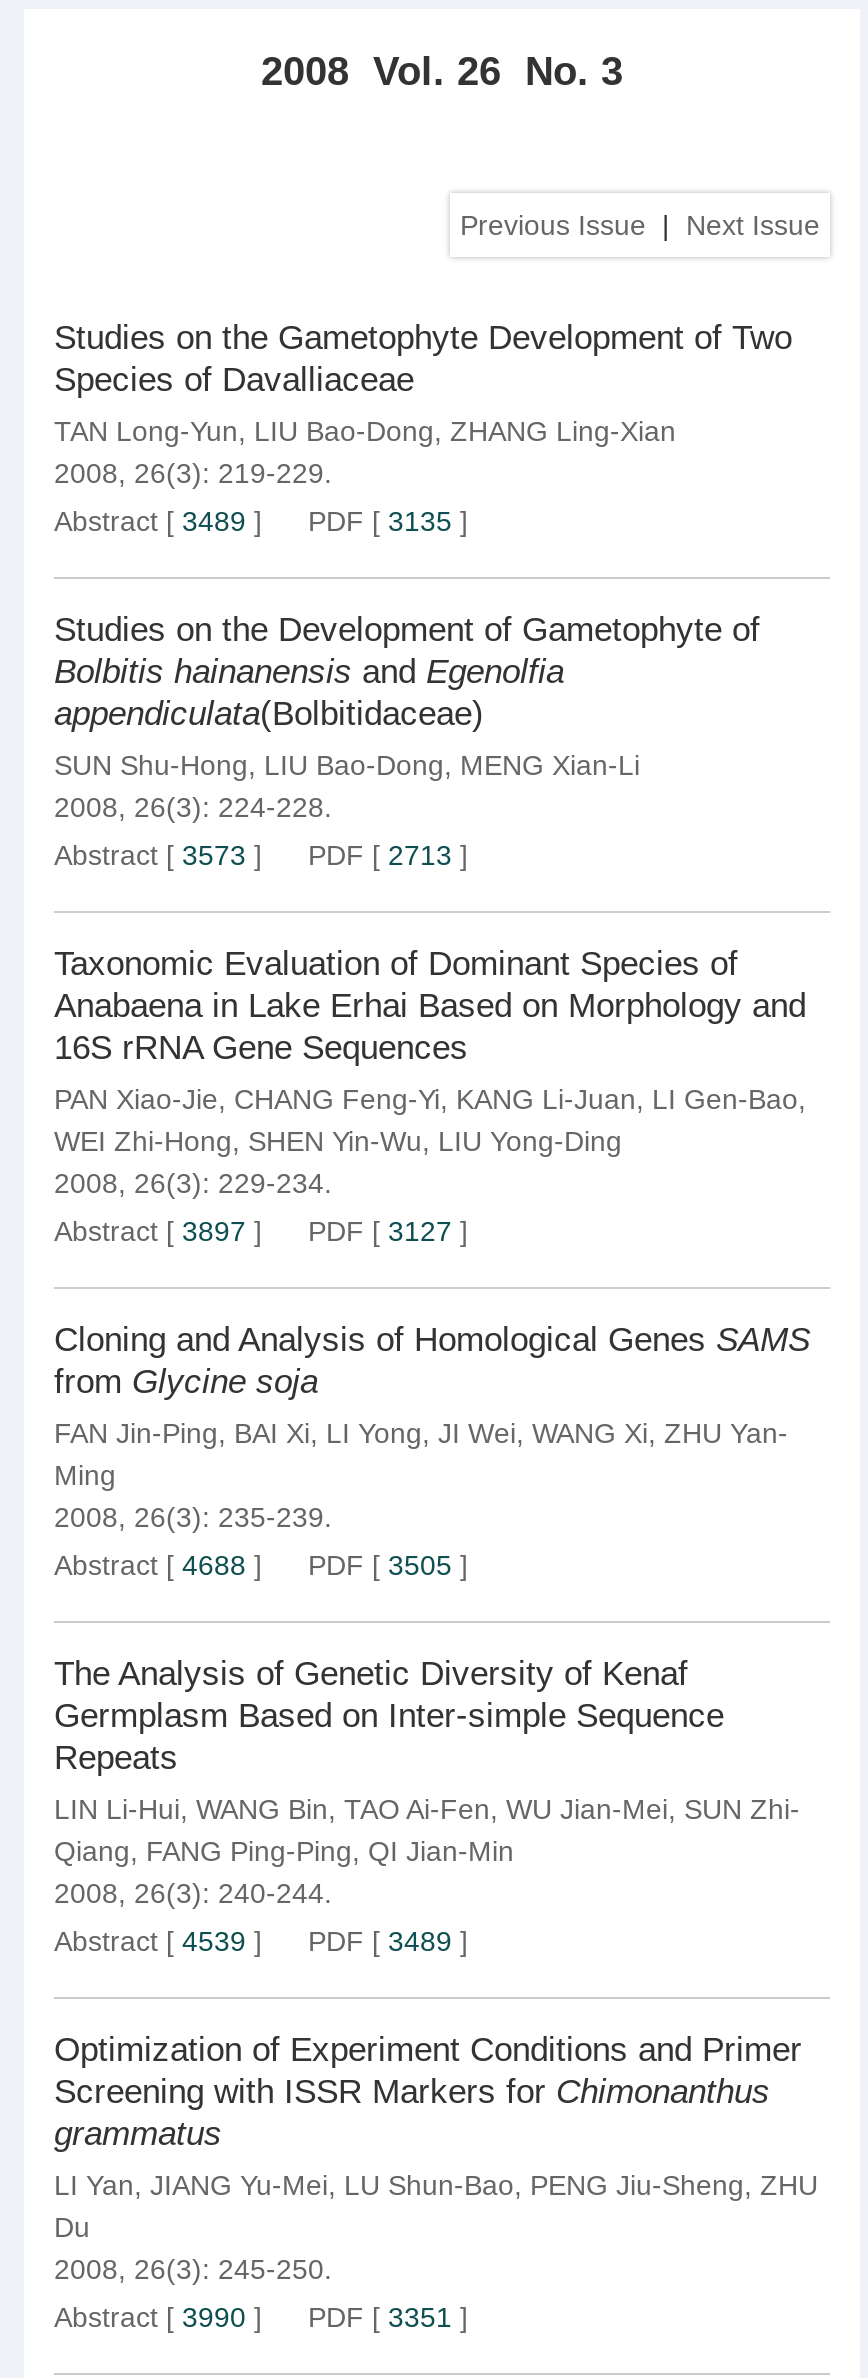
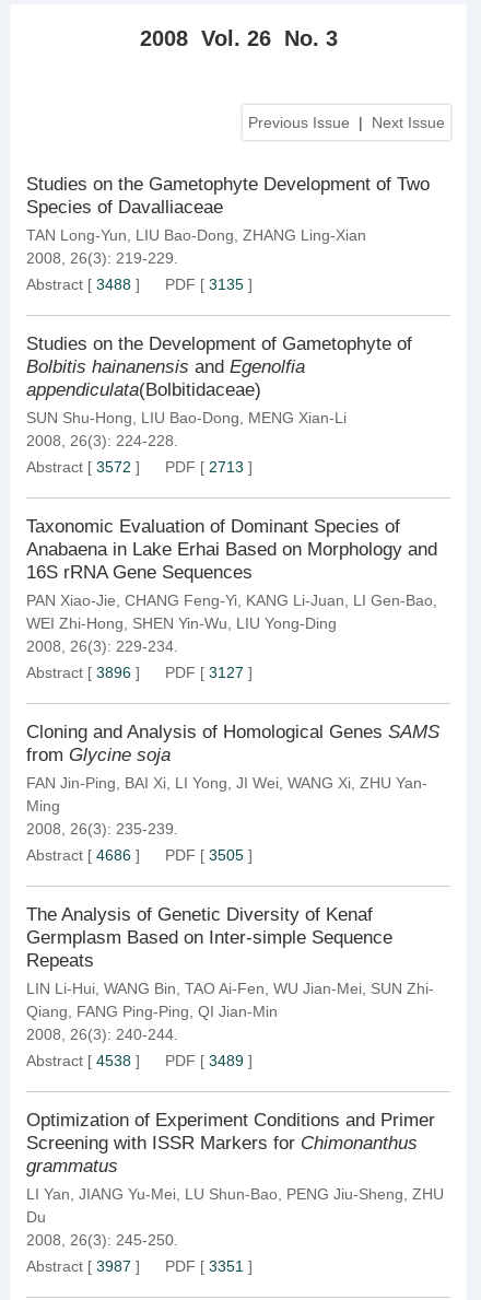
- Abstract [3489] PDF [3135]
+ Abstract [3488] PDF [3135]

- Abstract [3573] PDF [2713]
+ Abstract [3572] PDF [2713]

- Abstract [3897] PDF [3127]
+ Abstract [3896] PDF [3127]

- Abstract [4688] PDF [3505]
+ Abstract [4686] PDF [3505]

- Abstract [4539] PDF [3489]
+ Abstract [4538] PDF [3489]

- Abstract [3990] PDF [3351]
+ Abstract [3987] PDF [3351]
